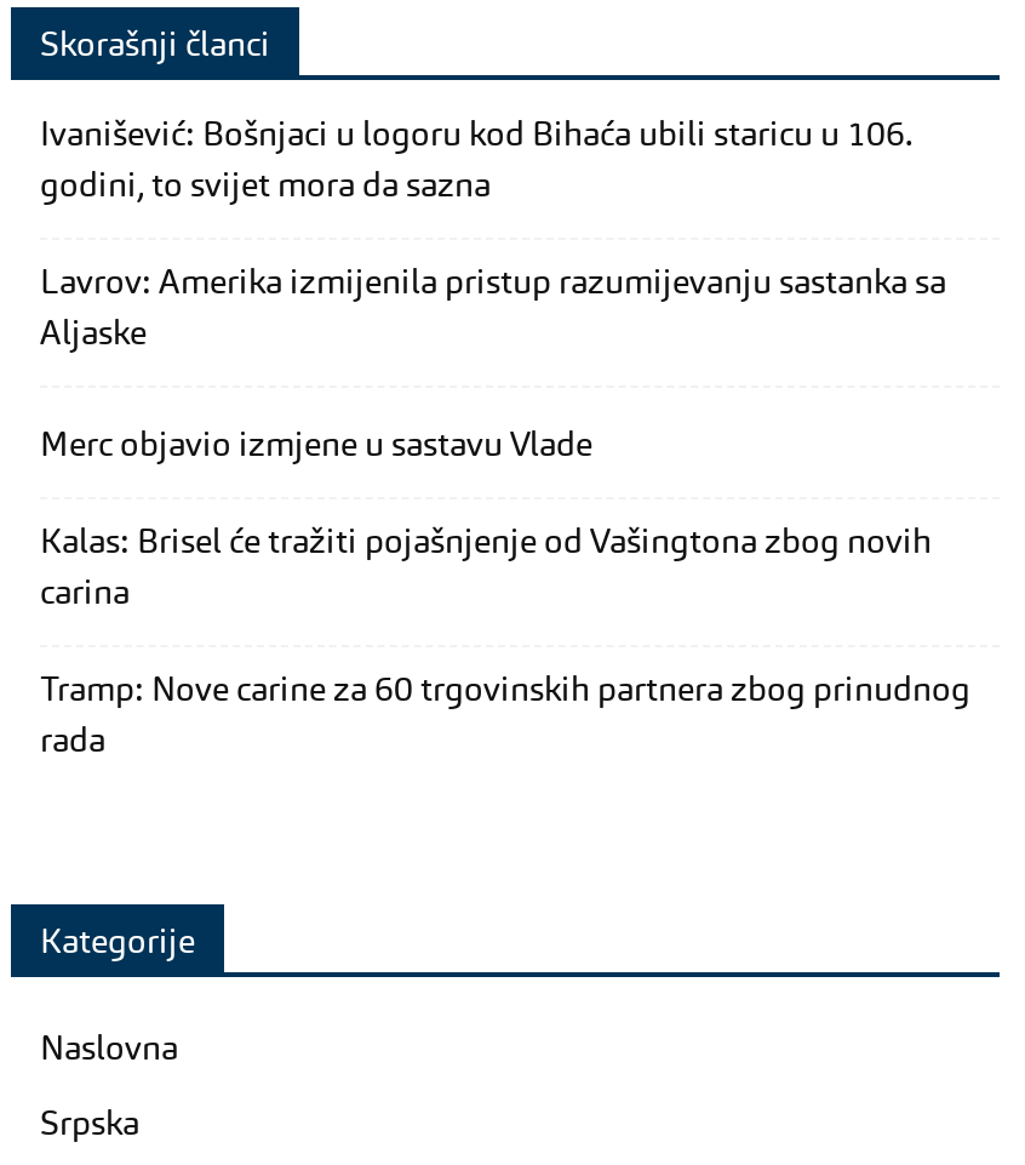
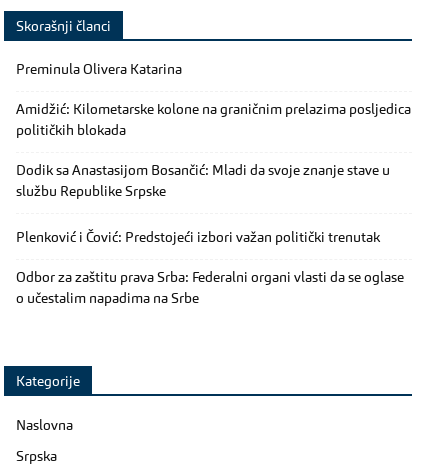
- Ivanišević: Bošnjaci u logoru kod Bihaća ubili staricu u 106.
- godini, to svijet mora da sazna
- Lavrov: Amerika izmijenila pristup razumijevanju sastanka sa
- Aljaske
- Merc objavio izmjene u sastavu Vlade
- Kalas: Brisel će tražiti pojašnjenje od Vašingtona zbog novih
- carina
- Tramp: Nove carine za 60 trgovinskih partnera zbog prinudnog
- rada
+ Preminula Olivera Katarina
+ Amidžić: Kilometarske kolone na graničnim prelazima posljedica
+ političkih blokada
+ Dodik sa Anastasijom Bosančić: Mladi da svoje znanje stave u
+ službu Republike Srpske
+ Plenković i Čović: Predstojeći izbori važan politički trenutak
+ Odbor za zaštitu prava Srba: Federalni organi vlasti da se oglase
+ o učestalim napadima na Srbe
